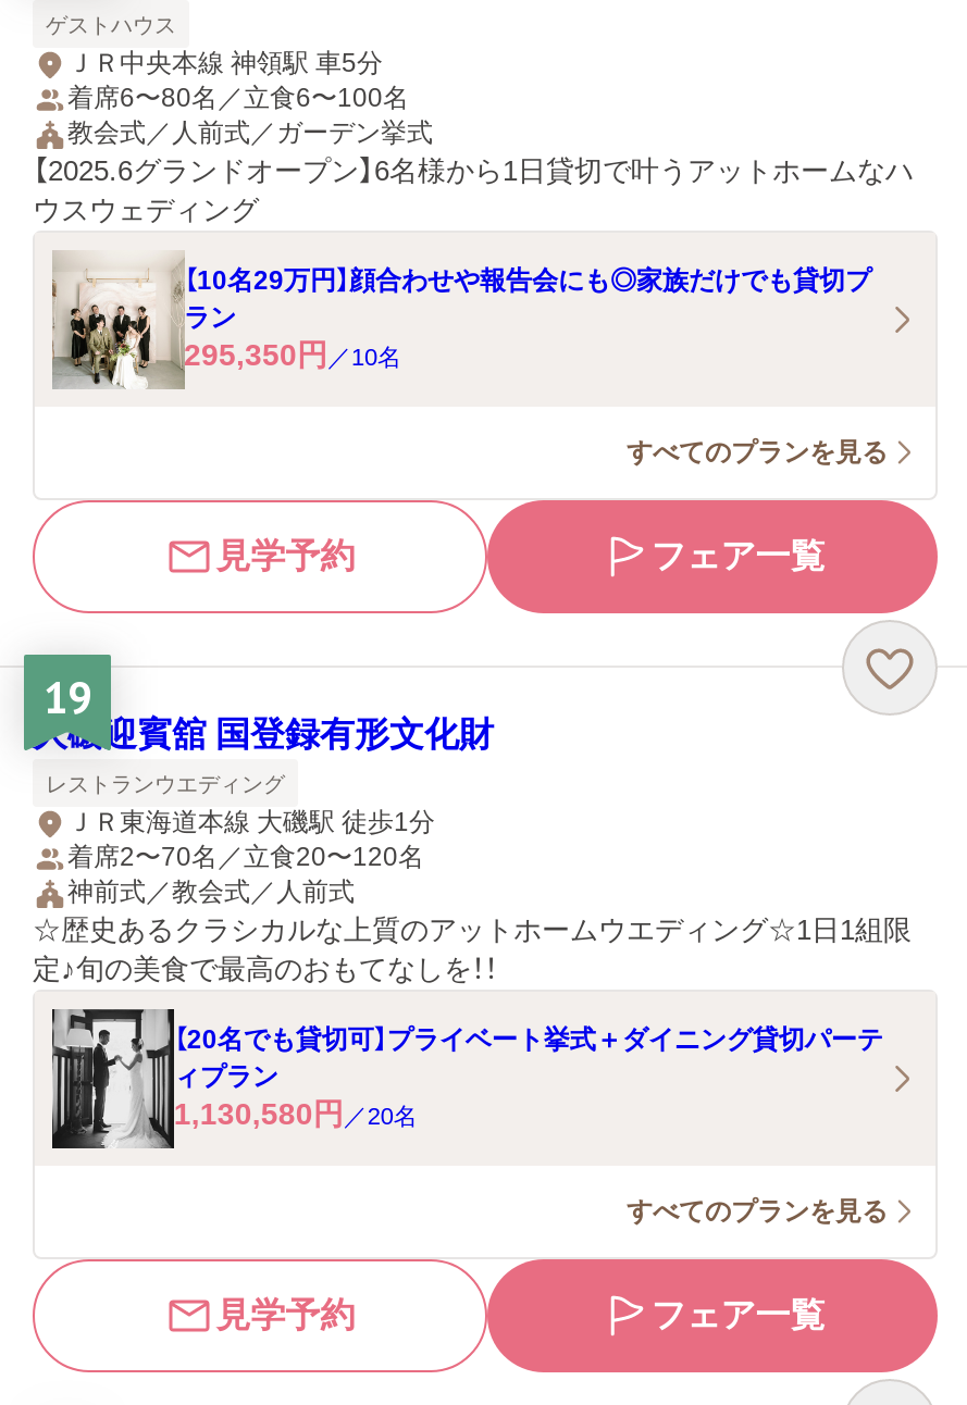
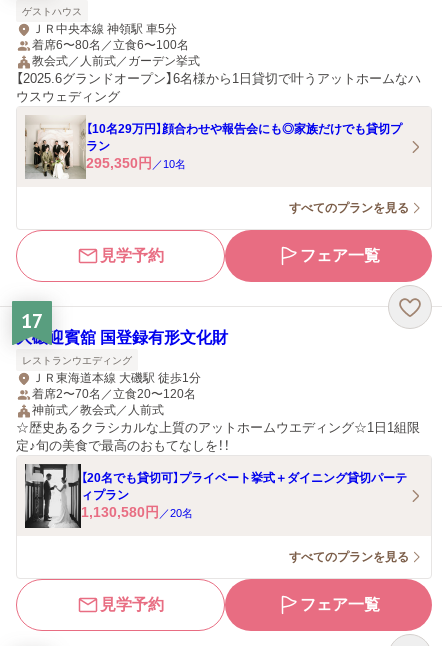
- 19
+ 17
